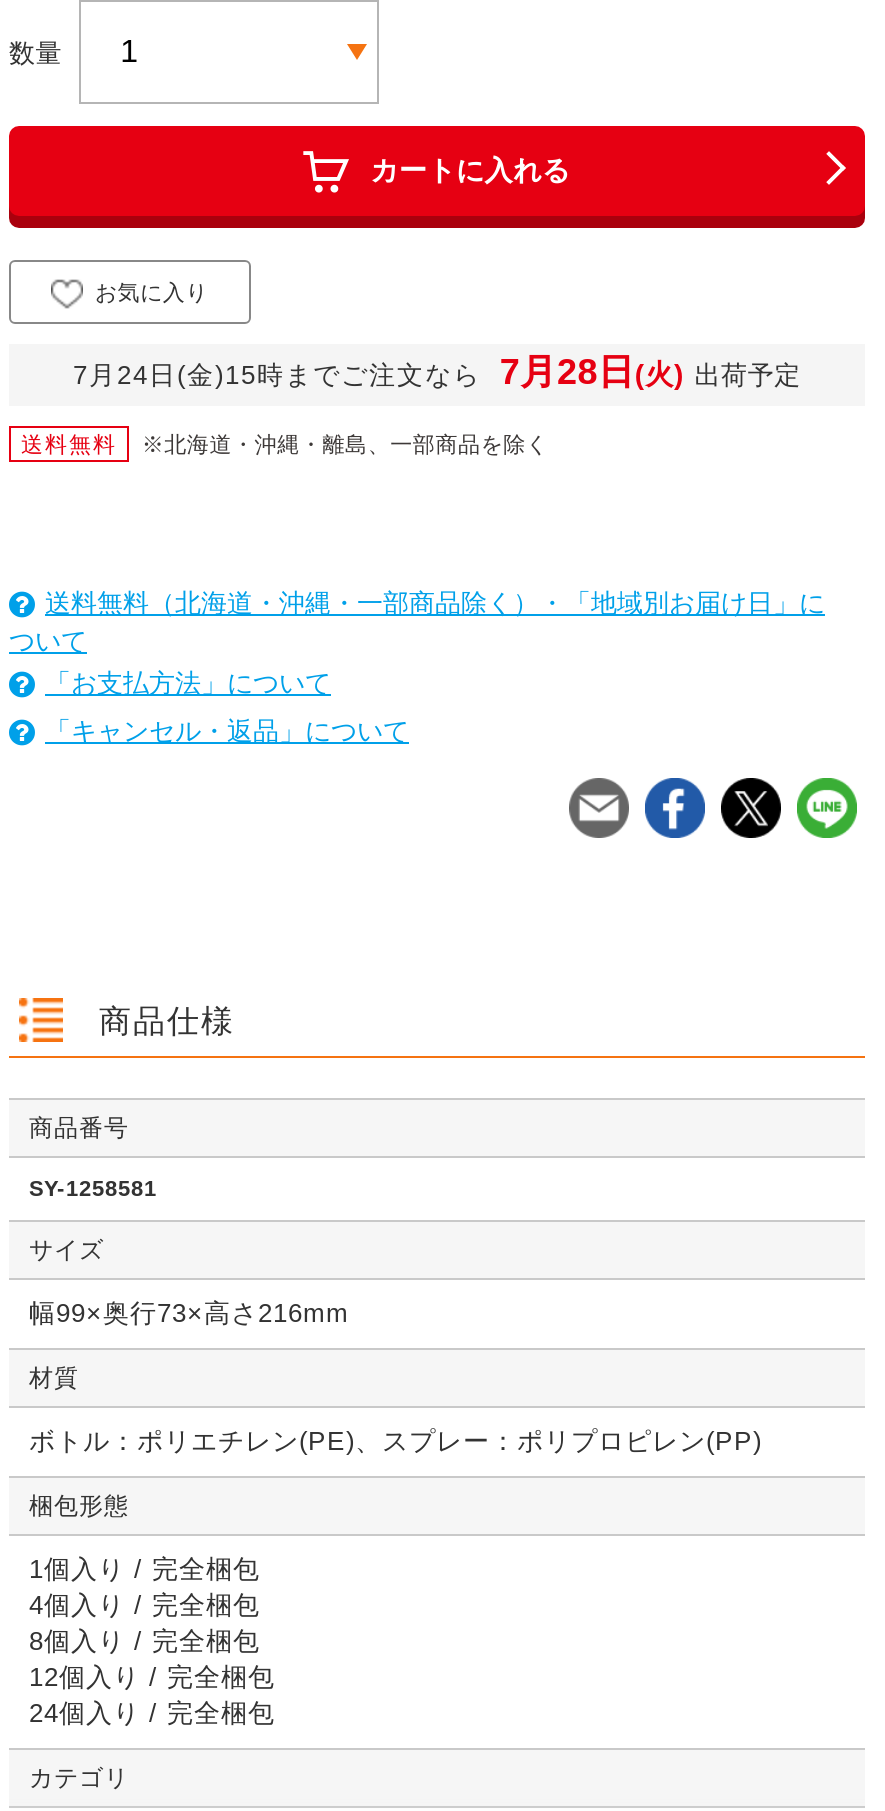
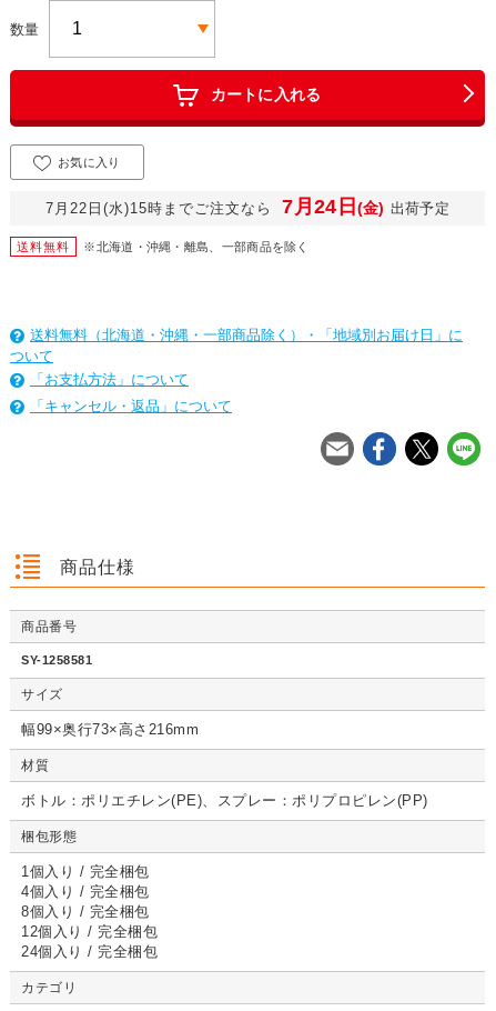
- 7月24日(金)15時までご注文なら
+ 7月22日(水)15時までご注文なら

- 7月28日(火) 出荷予定
+ 7月24日(金) 出荷予定
